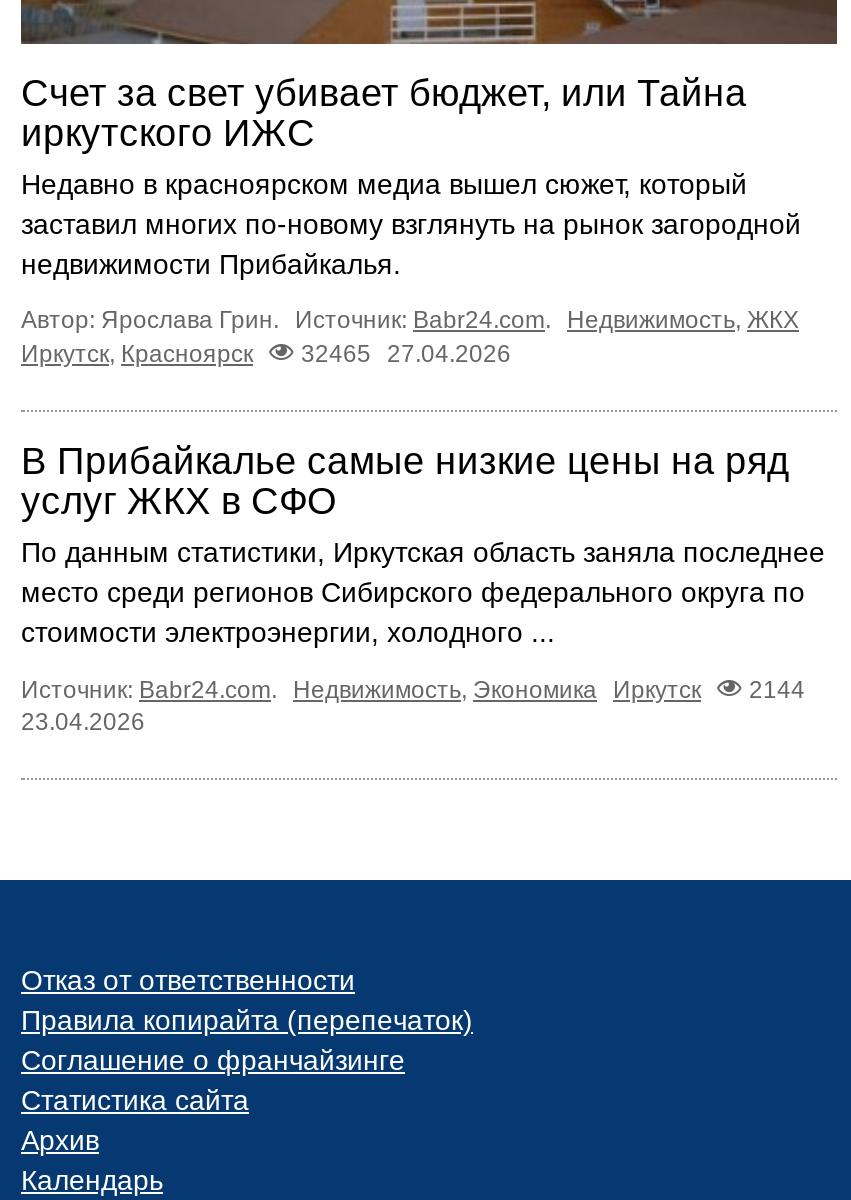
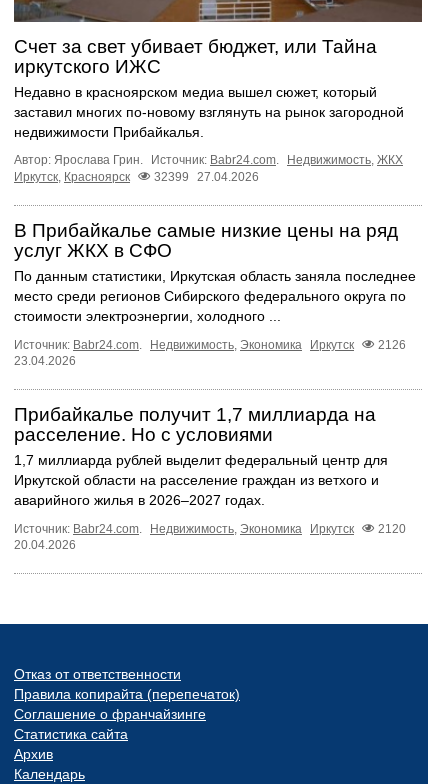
- Иркутск, Красноярск 32465 27.04.2026
+ Иркутск, Красноярск 32399 27.04.2026

- Источник: Babr24.com. Недвижимость, Экономика Иркутск 2144
+ Источник: Babr24.com. Недвижимость, Экономика Иркутск 2126

+ Прибайкалье получит 1,7 миллиарда на
+ расселение. Но с условиями
+ 1,7 миллиарда рублей выделит федеральный центр для
+ Иркутской области на расселение граждан из ветхого и
+ аварийного жилья в 2026–2027 годах.
+ Источник: Babr24.com. Недвижимость, Экономика Иркутск
+ 2120
+ 20.04.2026
